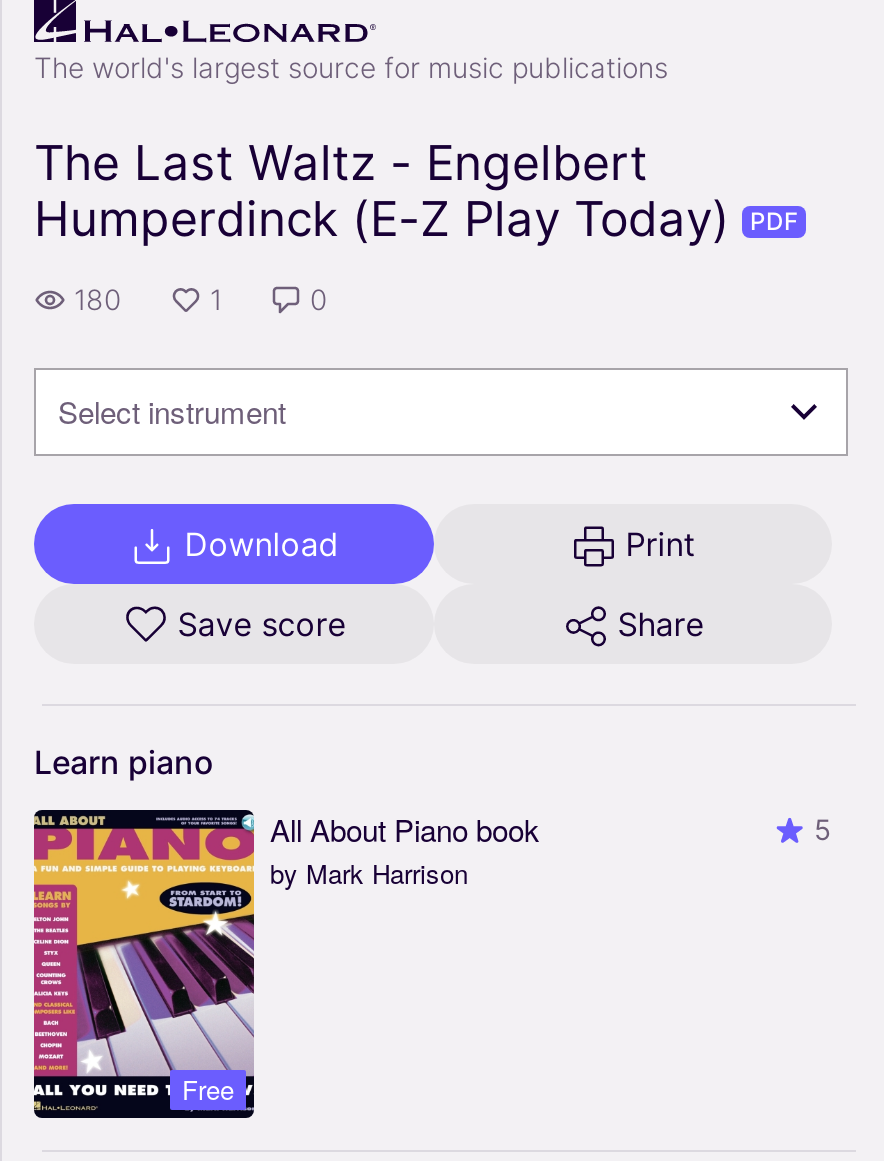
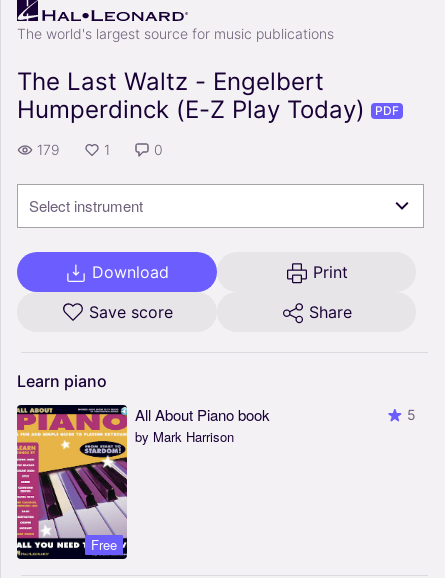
- 180
+ 179
